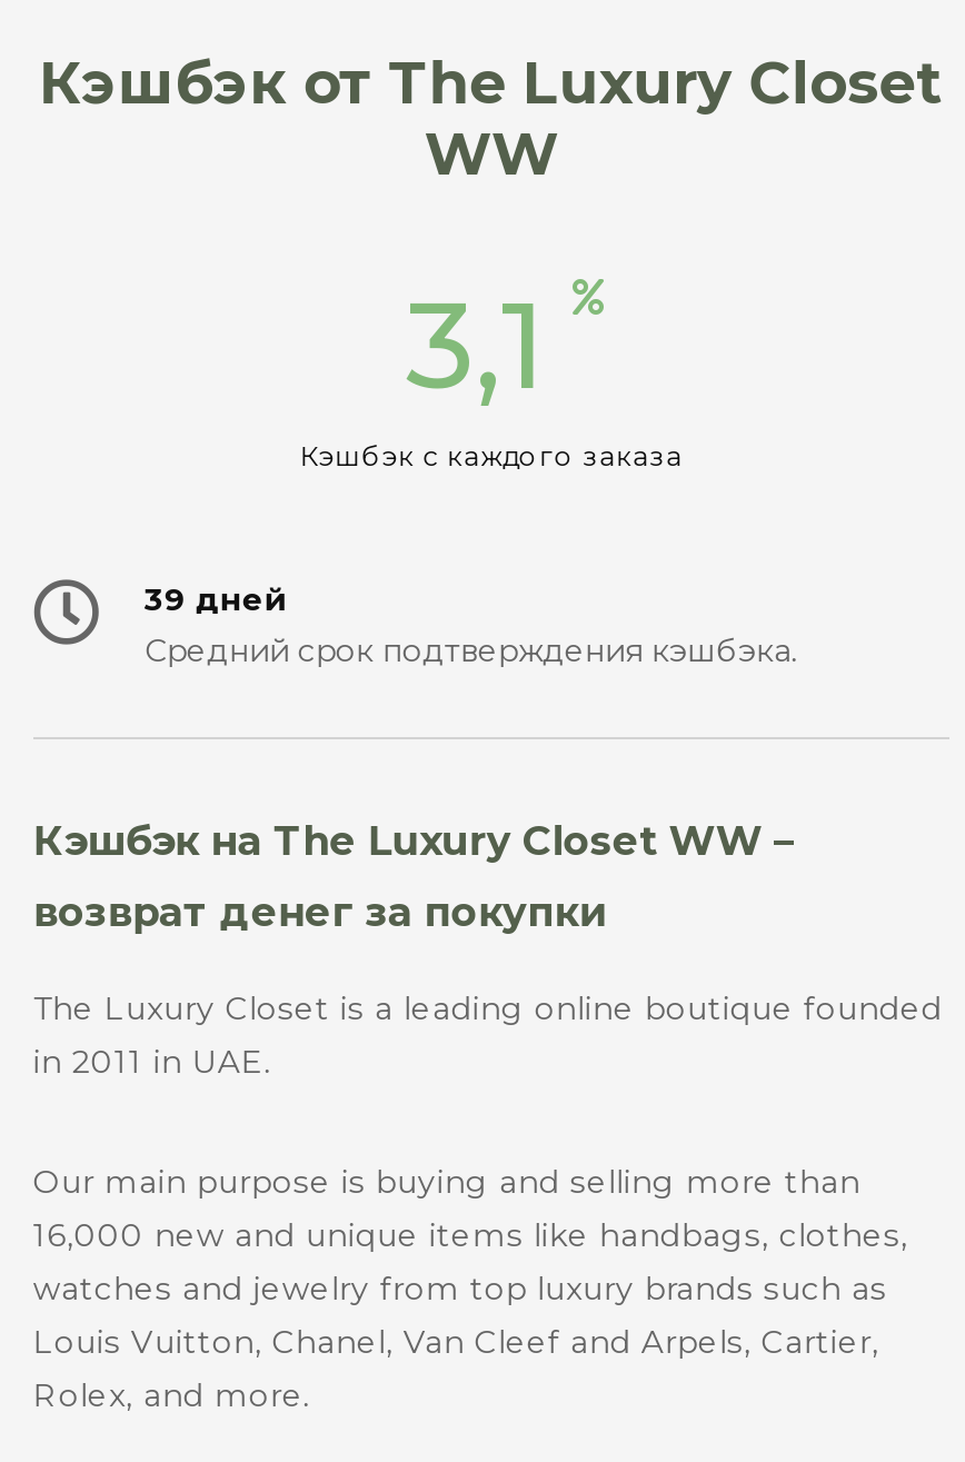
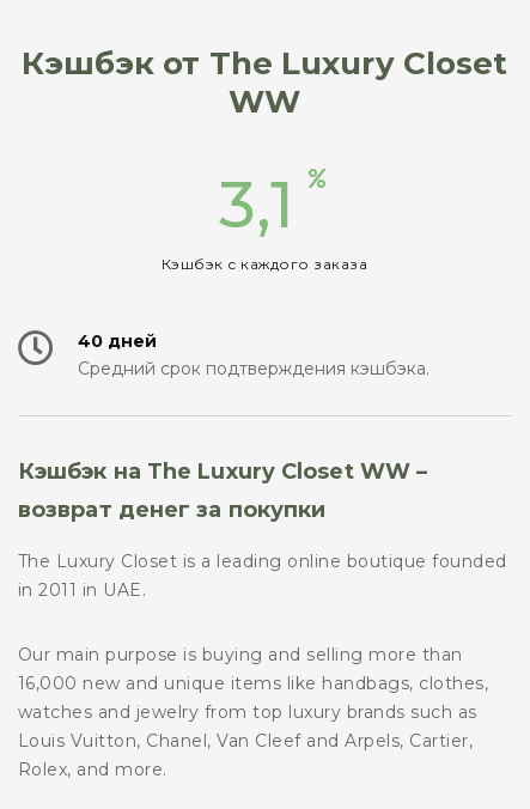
- 39 дней
+ 40 дней
